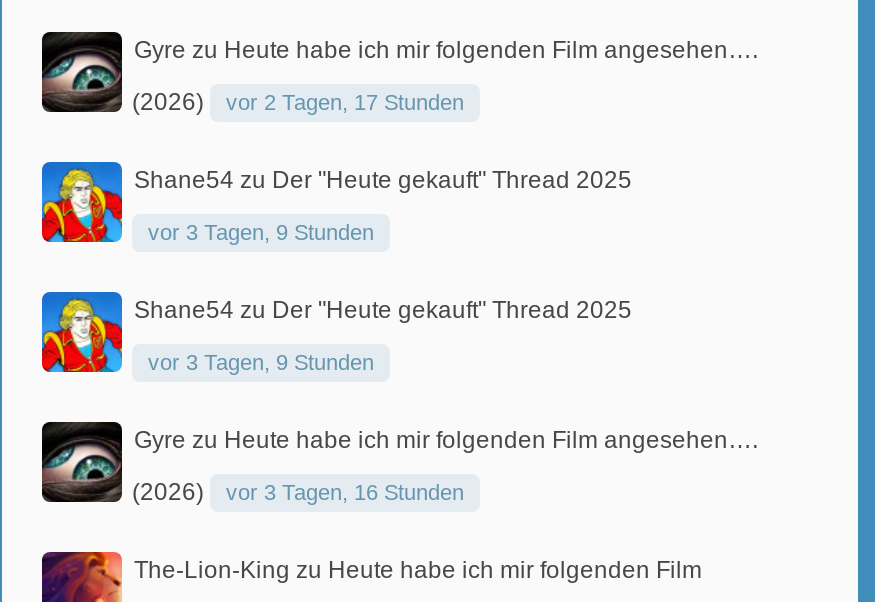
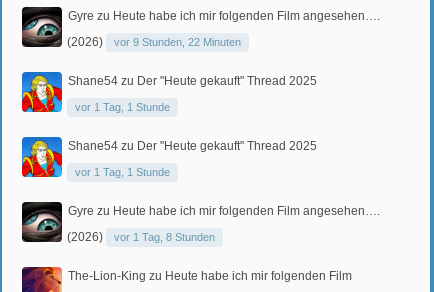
- vor 2 Tagen, 17 Stunden
+ vor 9 Stunden, 22 Minuten

- vor 3 Tagen, 9 Stunden
+ vor 1 Tag, 1 Stunde

- vor 3 Tagen, 9 Stunden
+ vor 1 Tag, 1 Stunde

- vor 3 Tagen, 16 Stunden
+ vor 1 Tag, 8 Stunden
